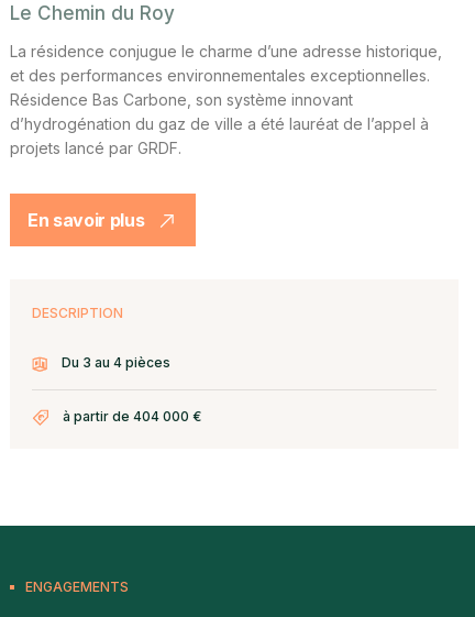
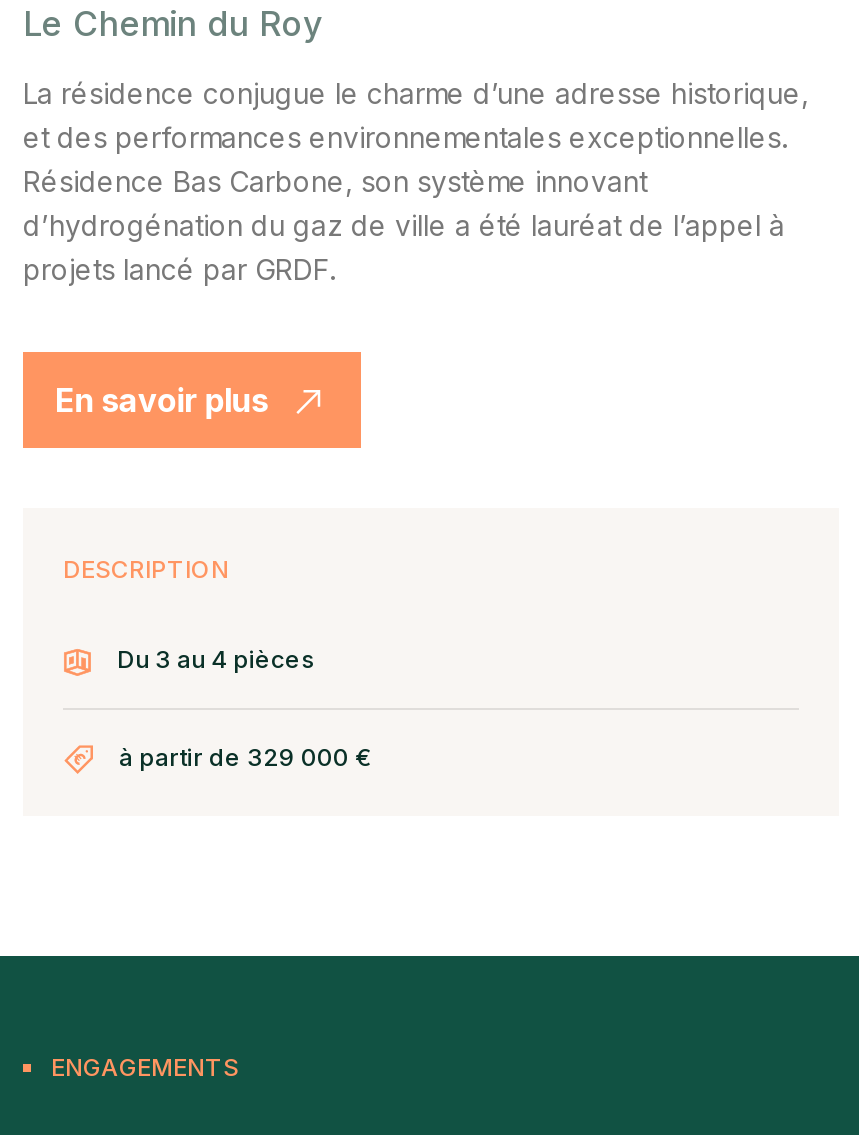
- à partir de 404 000 €
+ à partir de 329 000 €
